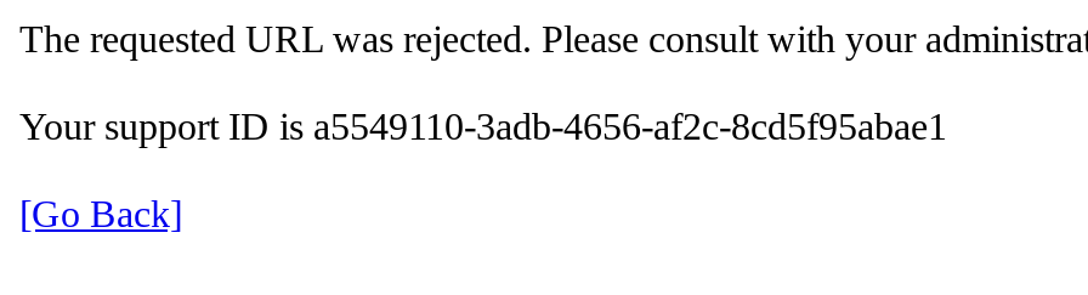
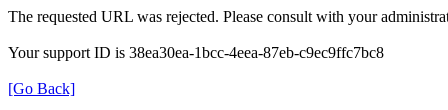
- Your support ID is a5549110-3adb-4656-af2c-8cd5f95abae1
+ Your support ID is 38ea30ea-1bcc-4eea-87eb-c9ec9ffc7bc8
